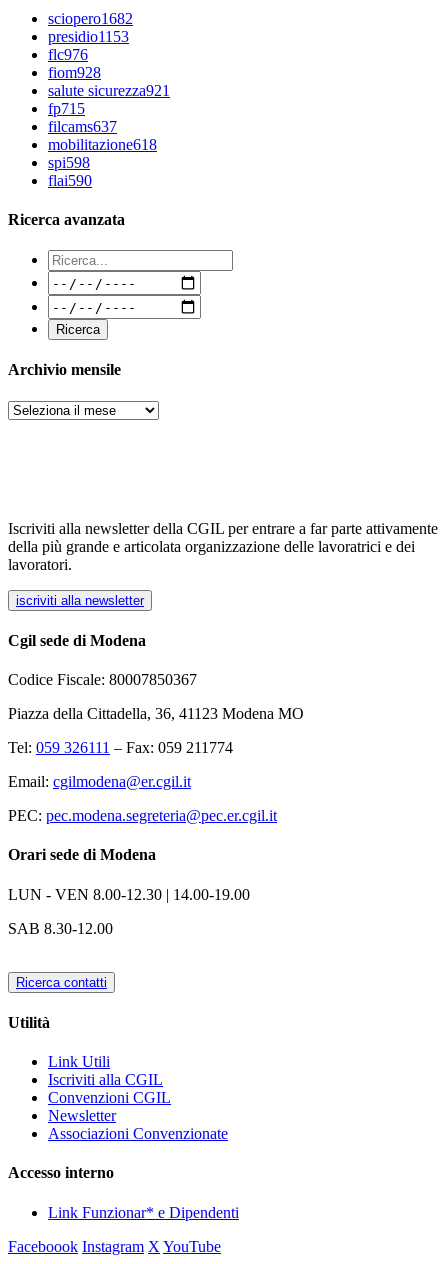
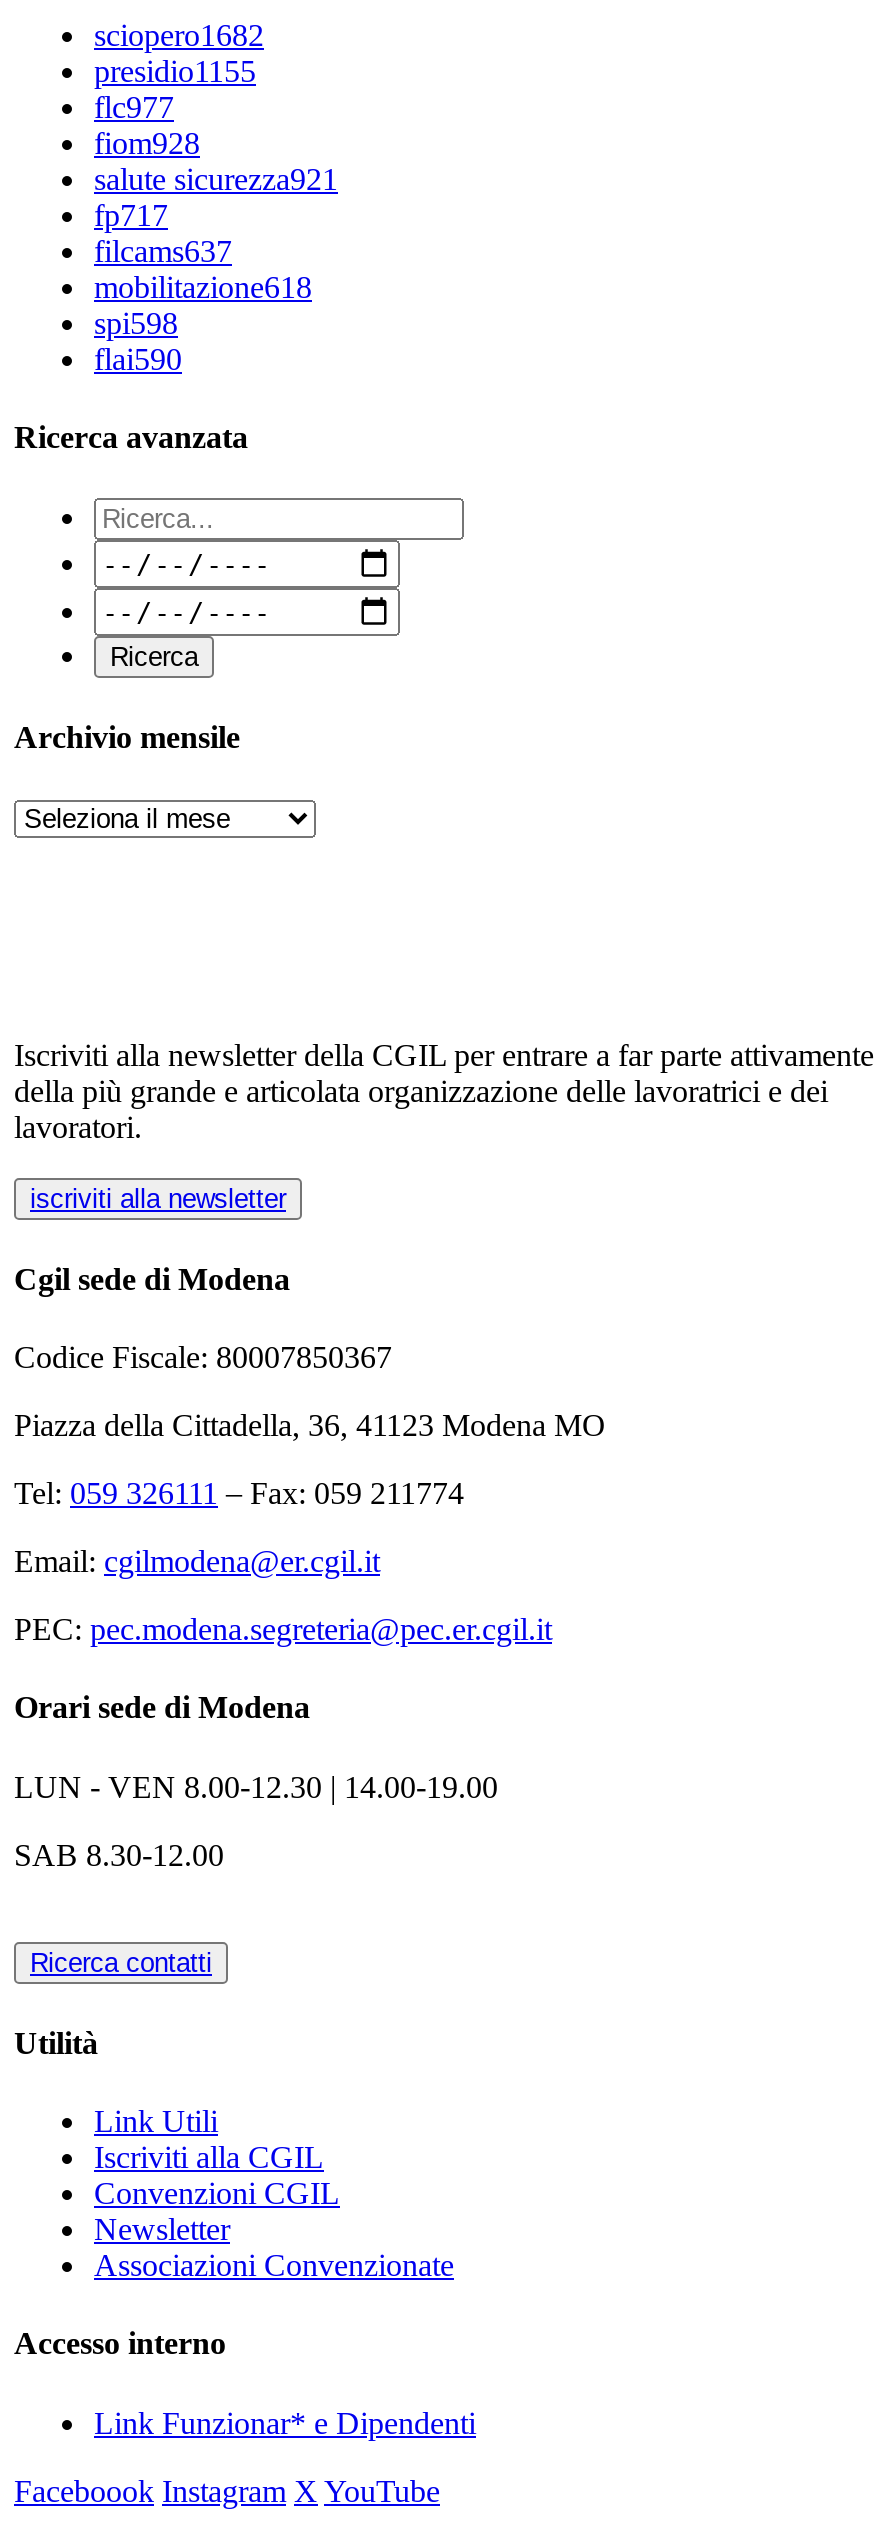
- presidio1153
+ presidio1155

- flc976
+ flc977

- fp715
+ fp717
